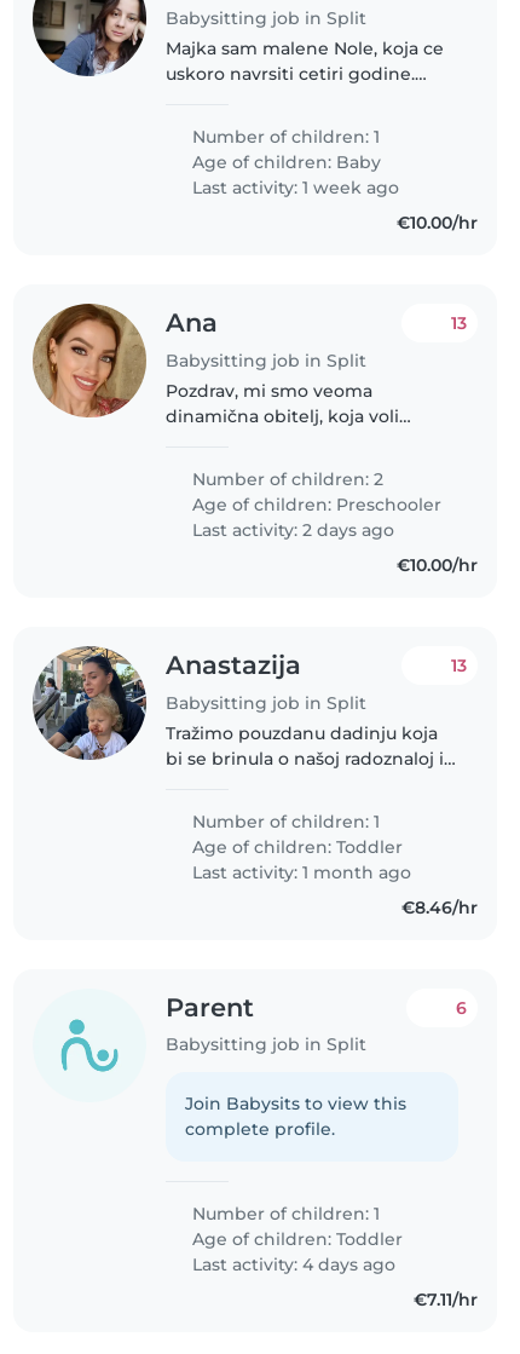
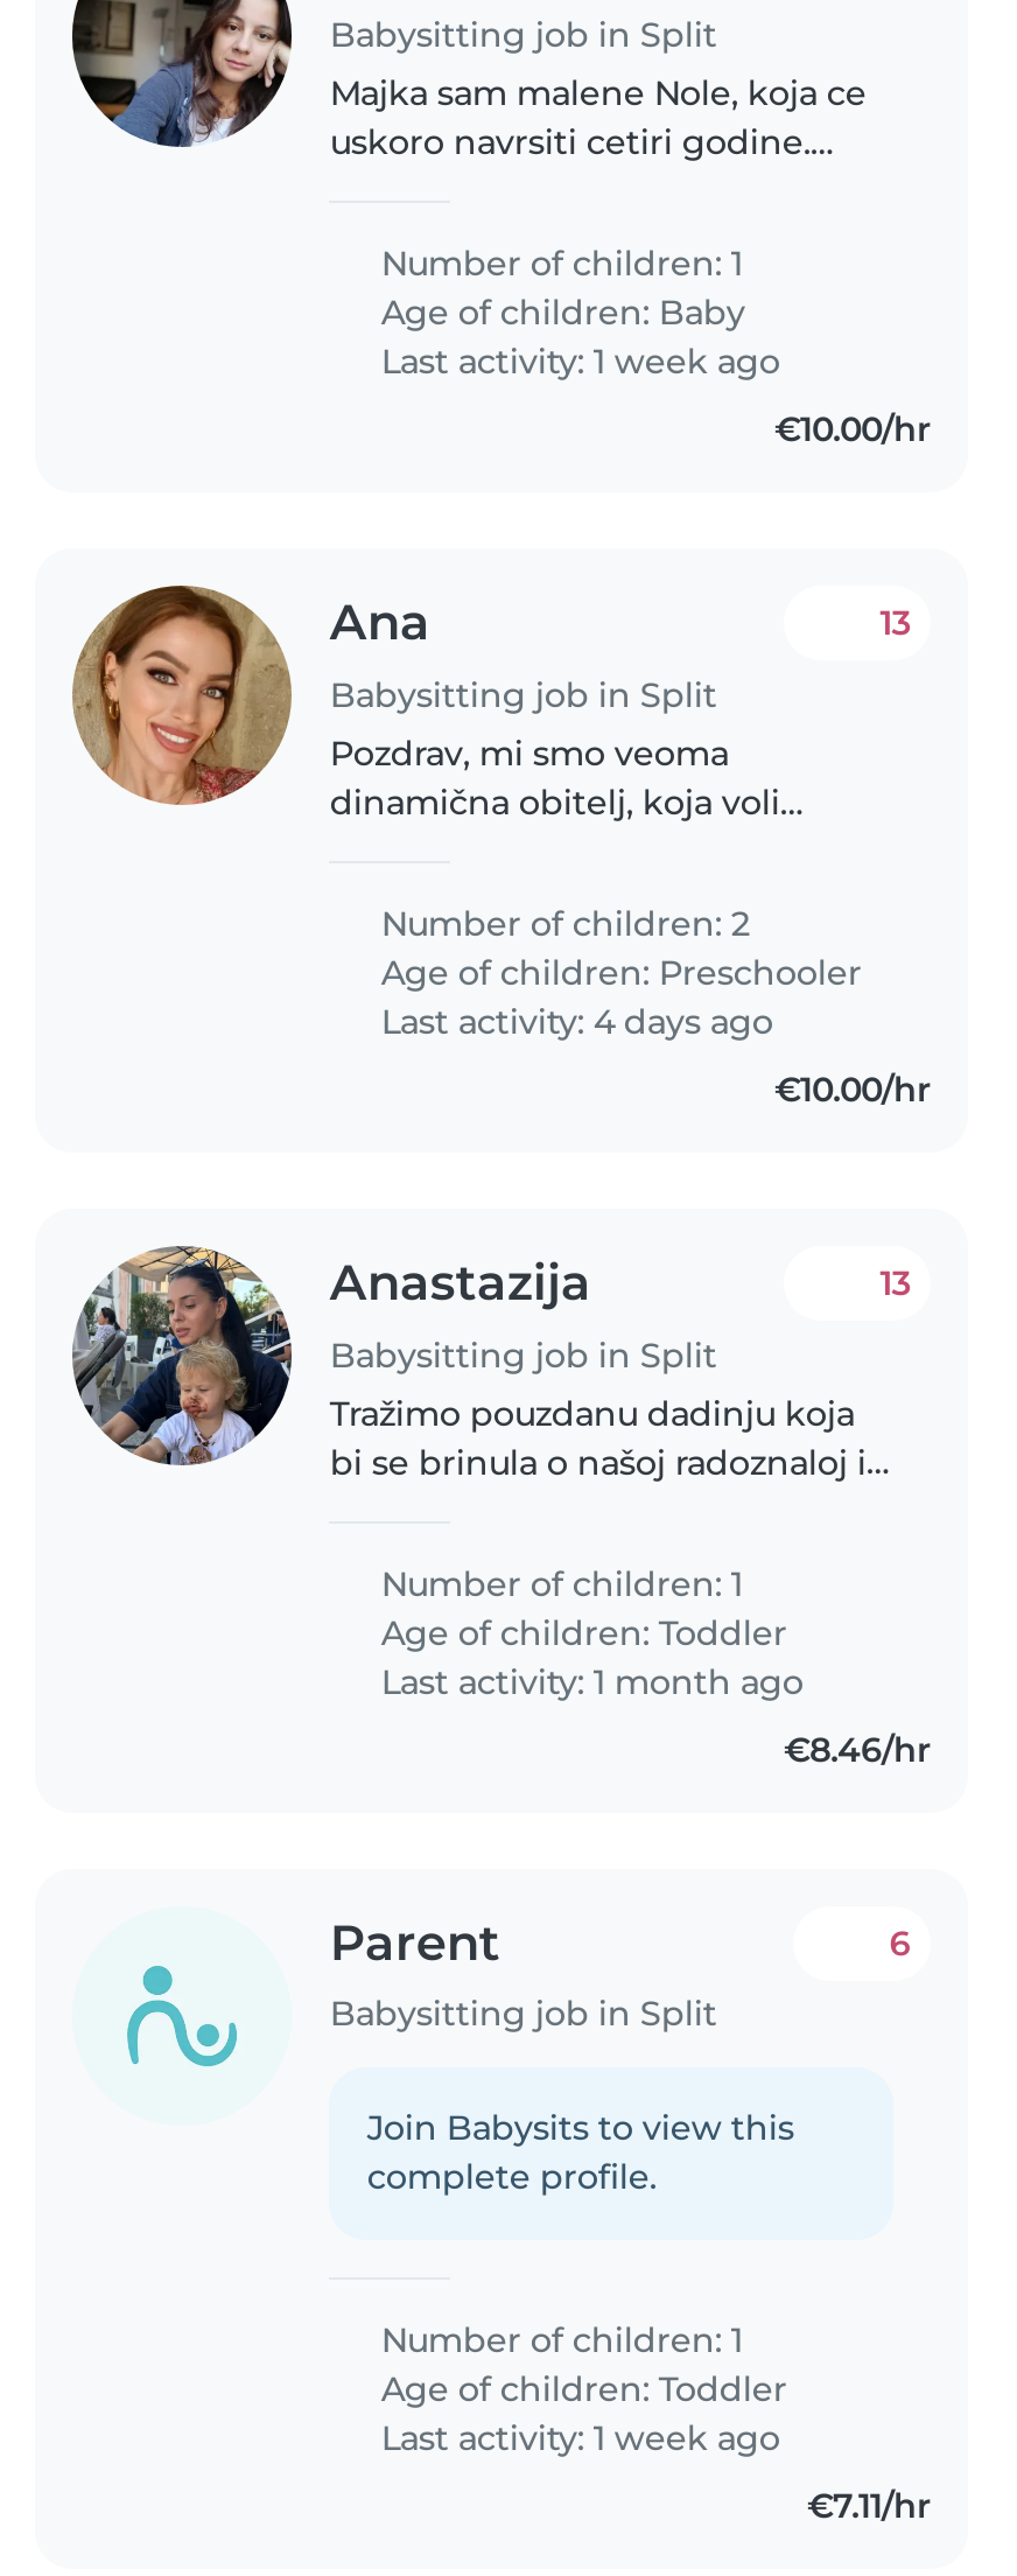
- Last activity: 2 days ago

moved up: Last activity: 4 days ago

+ Last activity: 1 week ago
